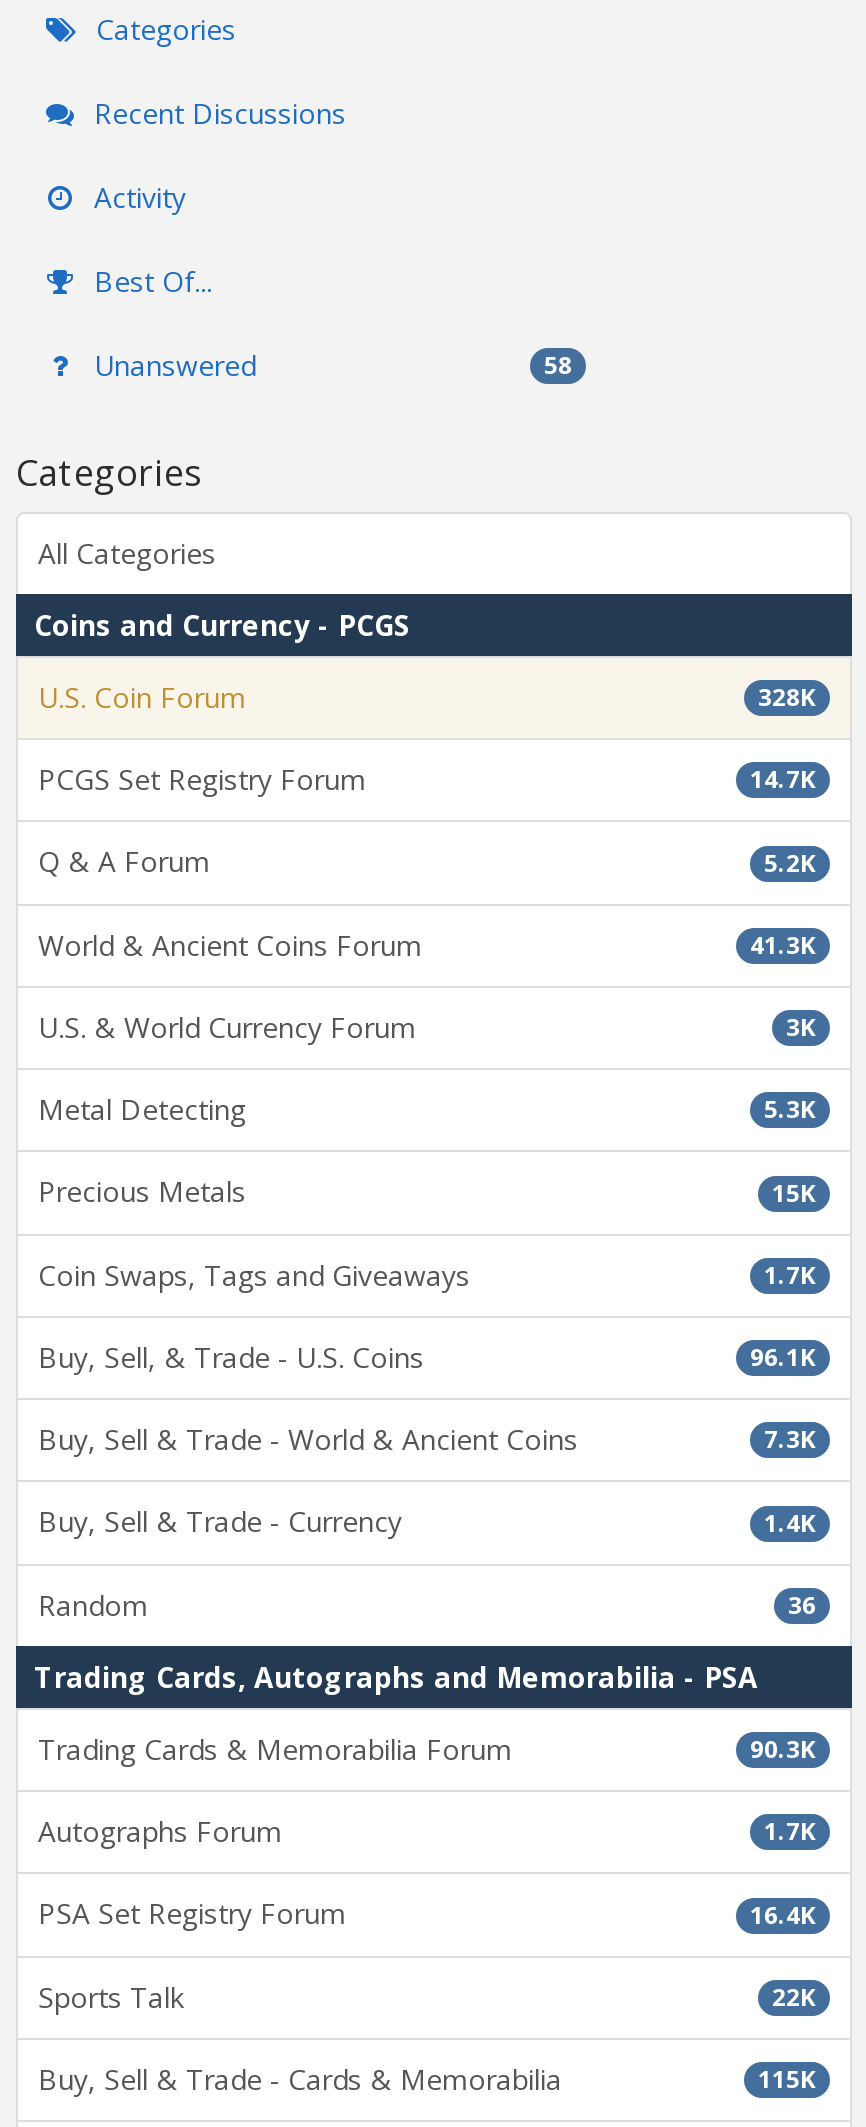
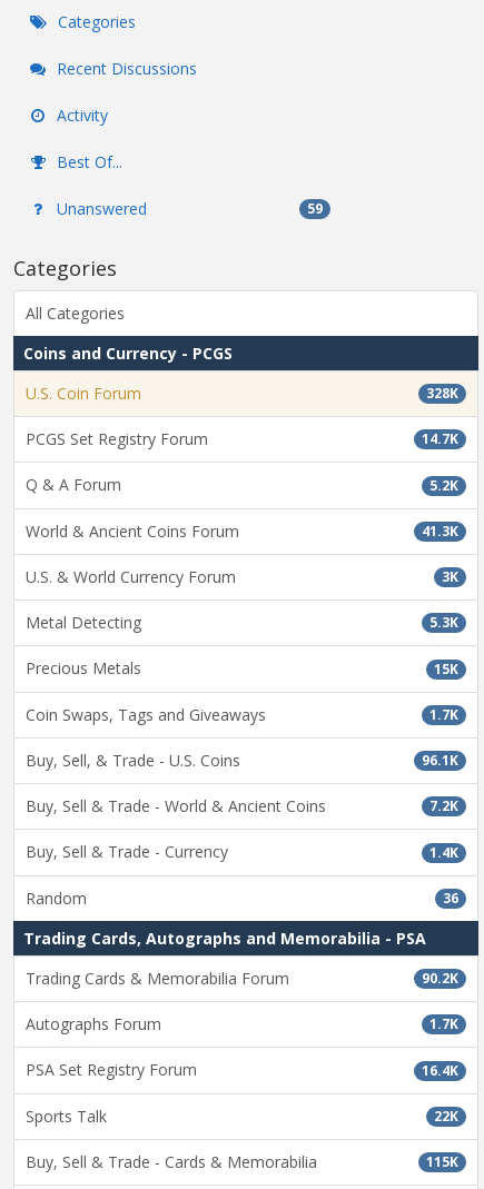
- 58
+ 59

- 7.3K
+ 7.2K

- 90.3K
+ 90.2K
